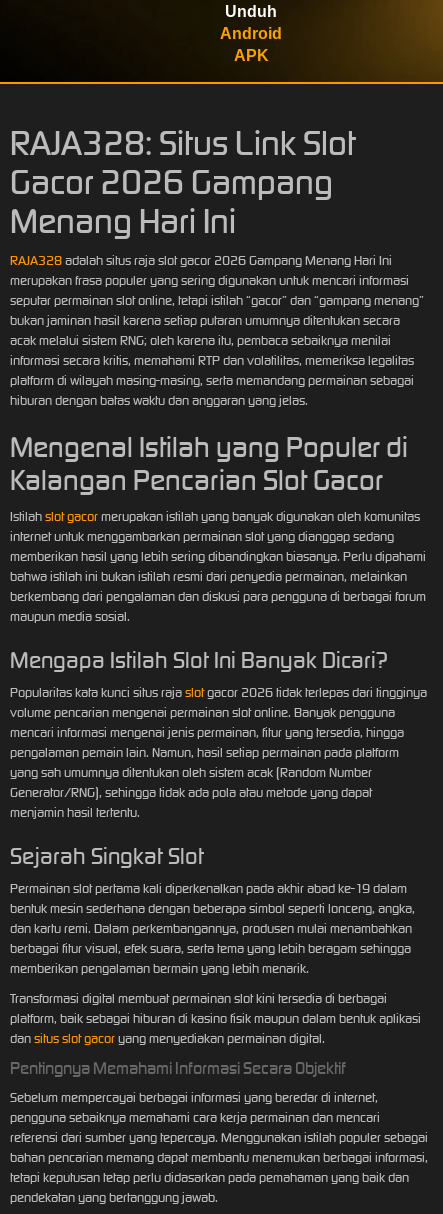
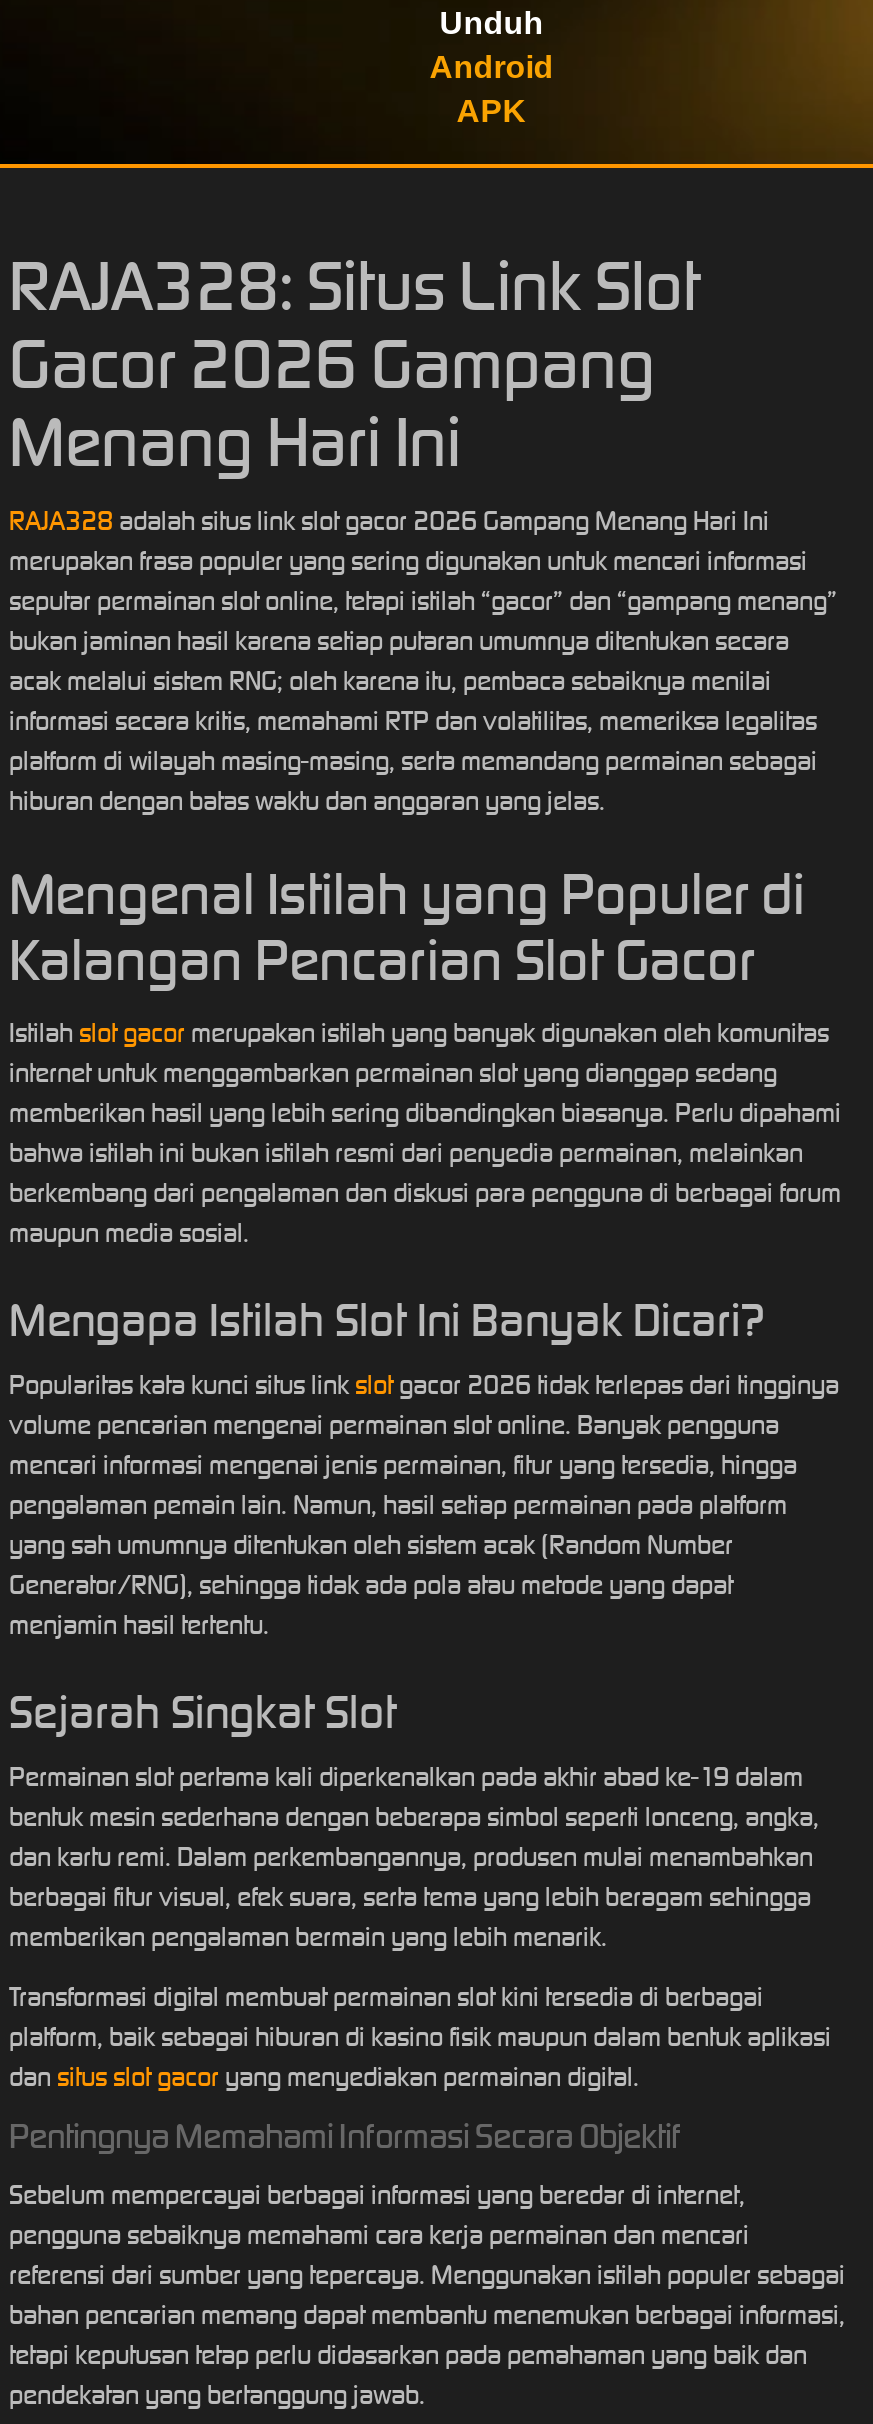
- RAJA328 adalah situs raja slot gacor 2026 Gampang Menang Hari Ini
+ RAJA328 adalah situs link slot gacor 2026 Gampang Menang Hari Ini

- Popularitas kata kunci situs raja slot gacor 2026 tidak terlepas dari tingginya
+ Popularitas kata kunci situs link slot gacor 2026 tidak terlepas dari tingginya
